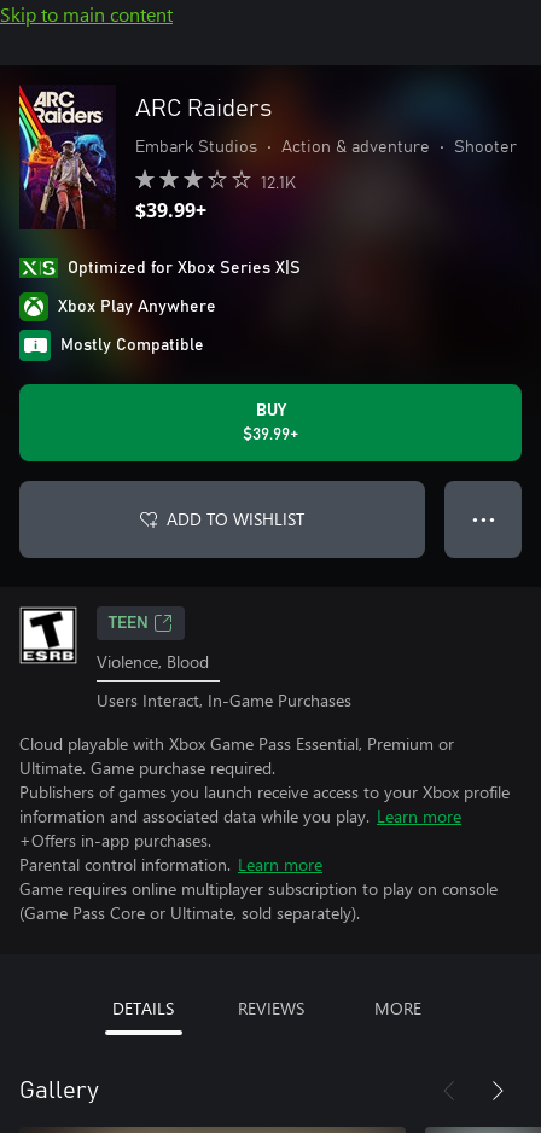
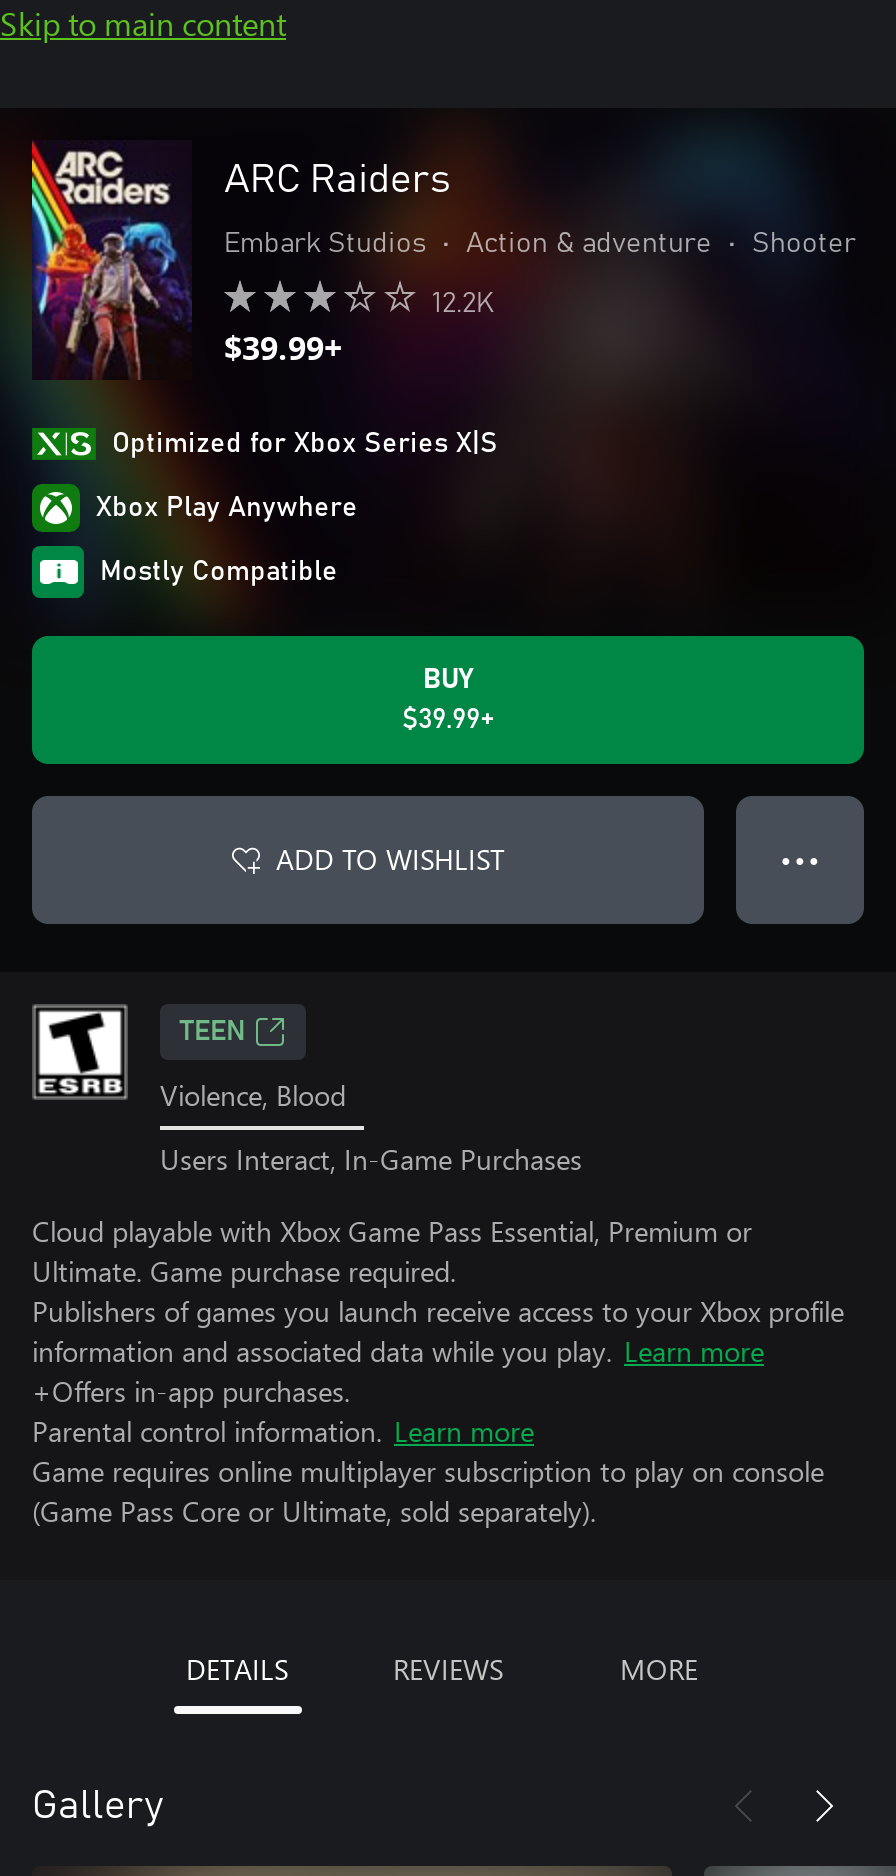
- 12.1K
+ 12.2K
